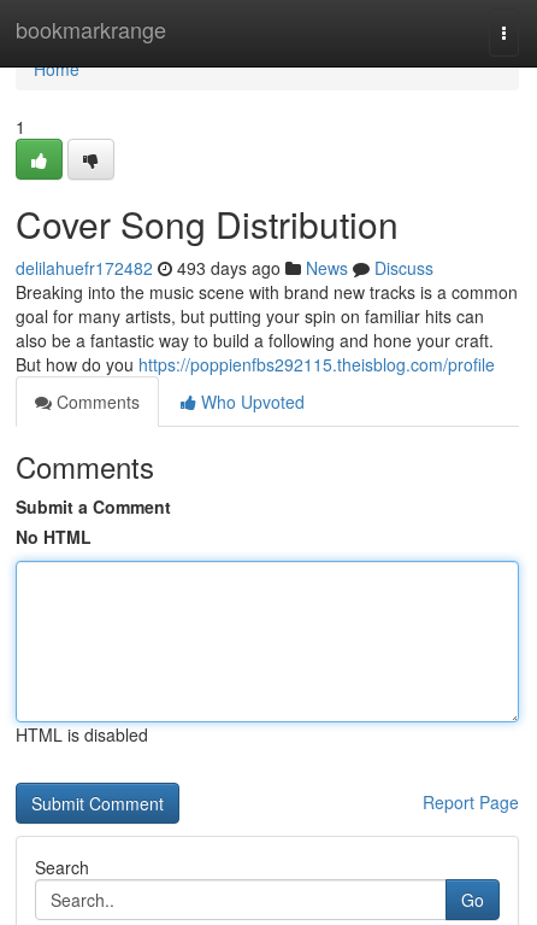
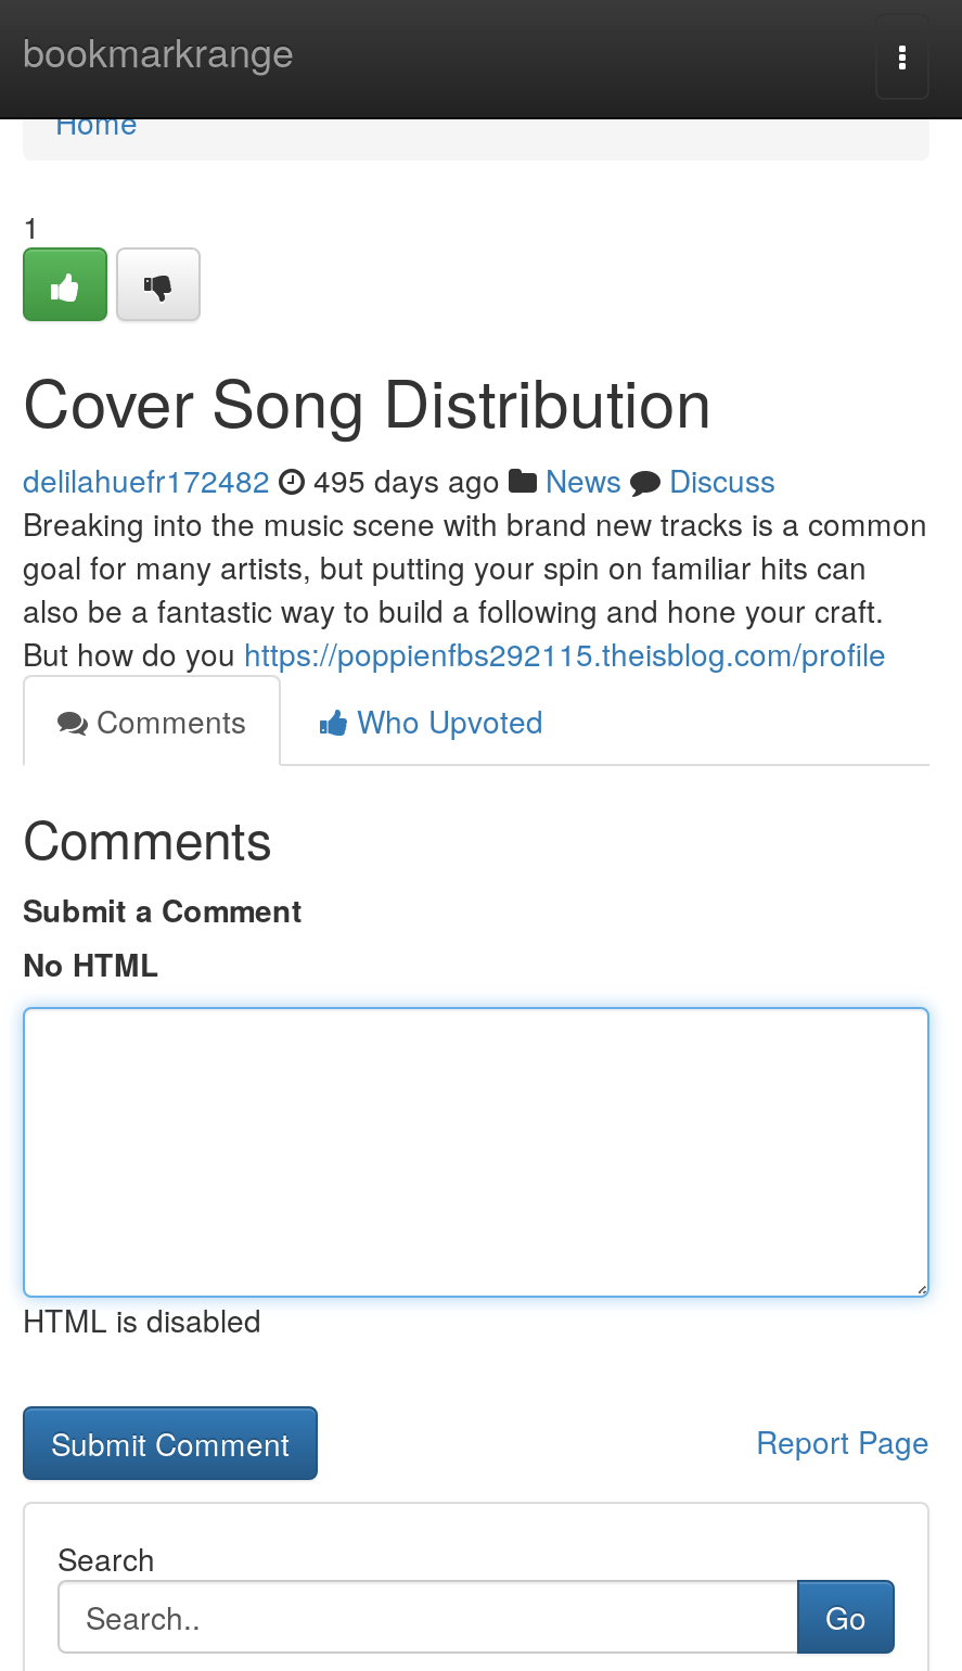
- delilahuefr172482 493 days ago News Discuss
+ delilahuefr172482 495 days ago News Discuss
